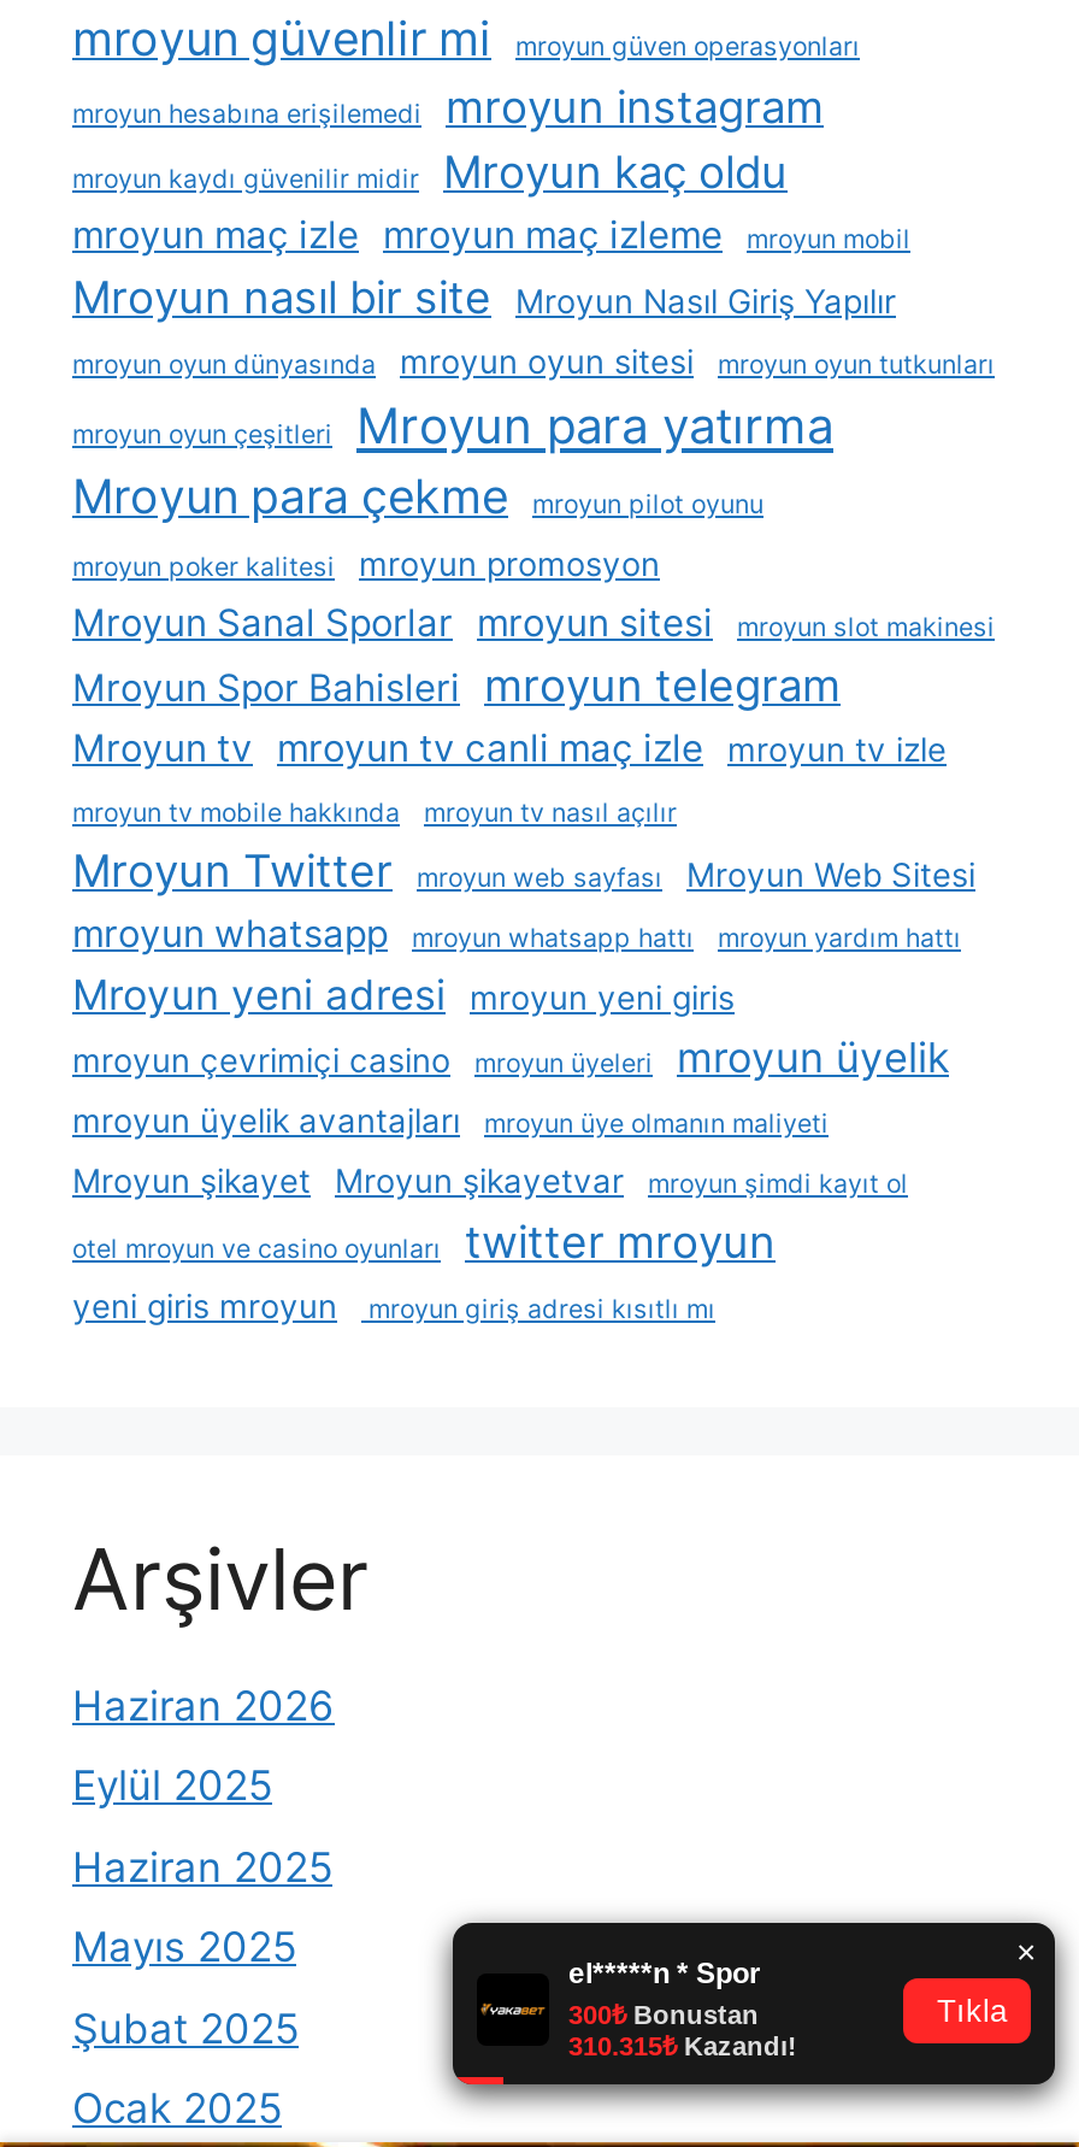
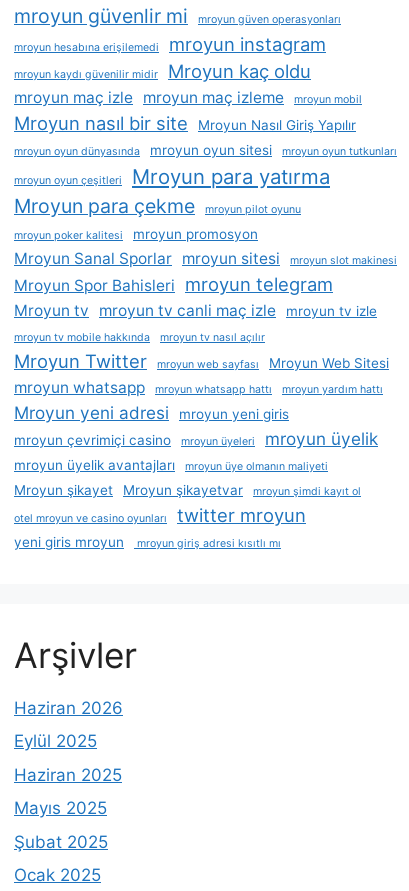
- [image]
